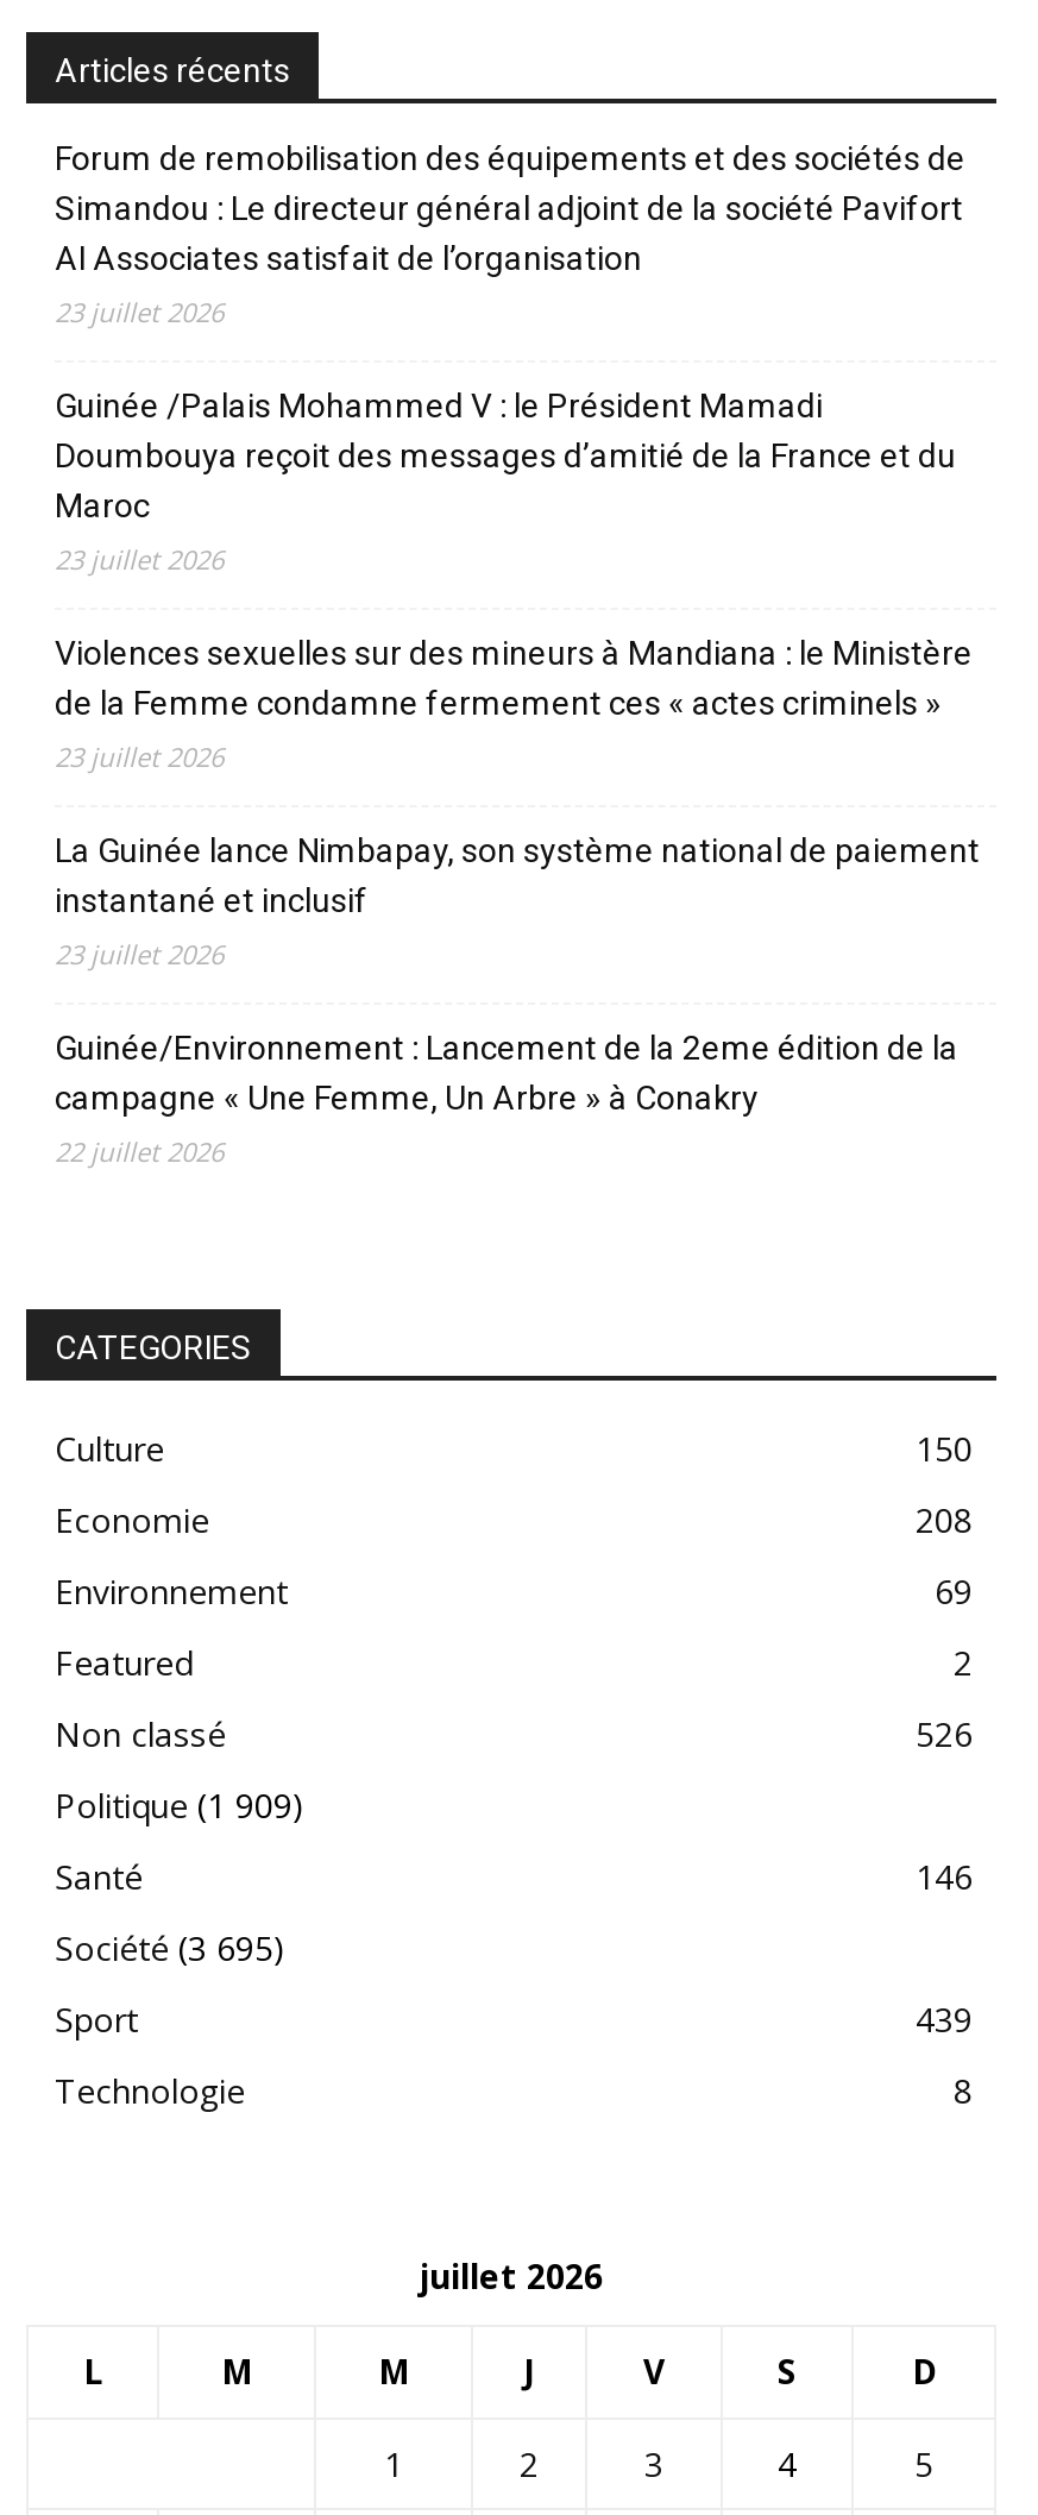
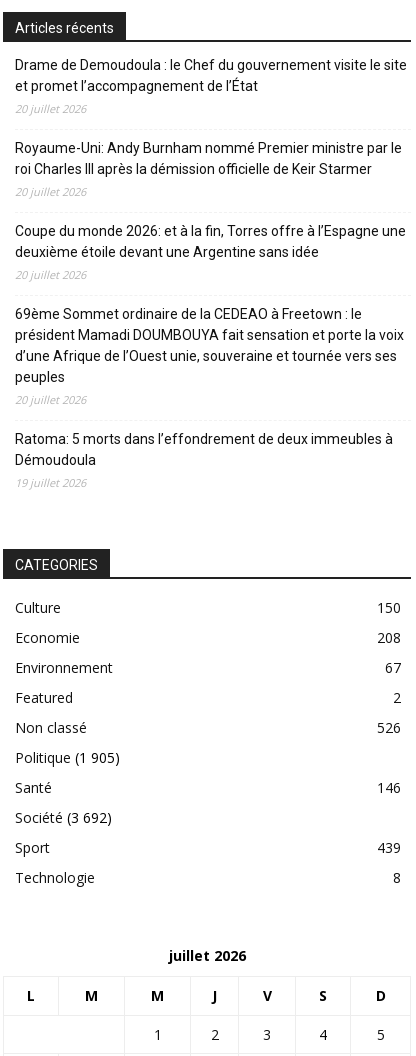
- Forum de remobilisation des équipements et des sociétés de
- Simandou : Le directeur général adjoint de la société Pavifort
- AI Associates satisfait de l’organisation
- 23 juillet 2026
+ Drame de Demoudoula : le Chef du gouvernement visite le site
+ et promet l’accompagnement de l’État
+ 20 juillet 2026

- Guinée /Palais Mohammed V : le Président Mamadi
- Doumbouya reçoit des messages d’amitié de la France et du
- Maroc
- 23 juillet 2026
+ Royaume-Uni: Andy Burnham nommé Premier ministre par le
+ roi Charles III après la démission officielle de Keir Starmer
+ 20 juillet 2026

- Violences sexuelles sur des mineurs à Mandiana : le Ministère
- de la Femme condamne fermement ces « actes criminels »
- 23 juillet 2026
+ Coupe du monde 2026: et à la fin, Torres offre à l’Espagne une
+ deuxième étoile devant une Argentine sans idée
+ 20 juillet 2026

- La Guinée lance Nimbapay, son système national de paiement
- instantané et inclusif
- 23 juillet 2026
+ 69ème Sommet ordinaire de la CEDEAO à Freetown : le
+ président Mamadi DOUMBOUYA fait sensation et porte la voix
+ d’une Afrique de l’Ouest unie, souveraine et tournée vers ses
+ peuples
+ 20 juillet 2026

- Guinée/Environnement : Lancement de la 2eme édition de la
- campagne « Une Femme, Un Arbre » à Conakry
- 22 juillet 2026
+ Ratoma: 5 morts dans l’effondrement de deux immeubles à
+ Démoudoula
+ 19 juillet 2026

- 69
+ 67

- Politique (1 909)
+ Politique (1 905)

- Société (3 695)
+ Société (3 692)
